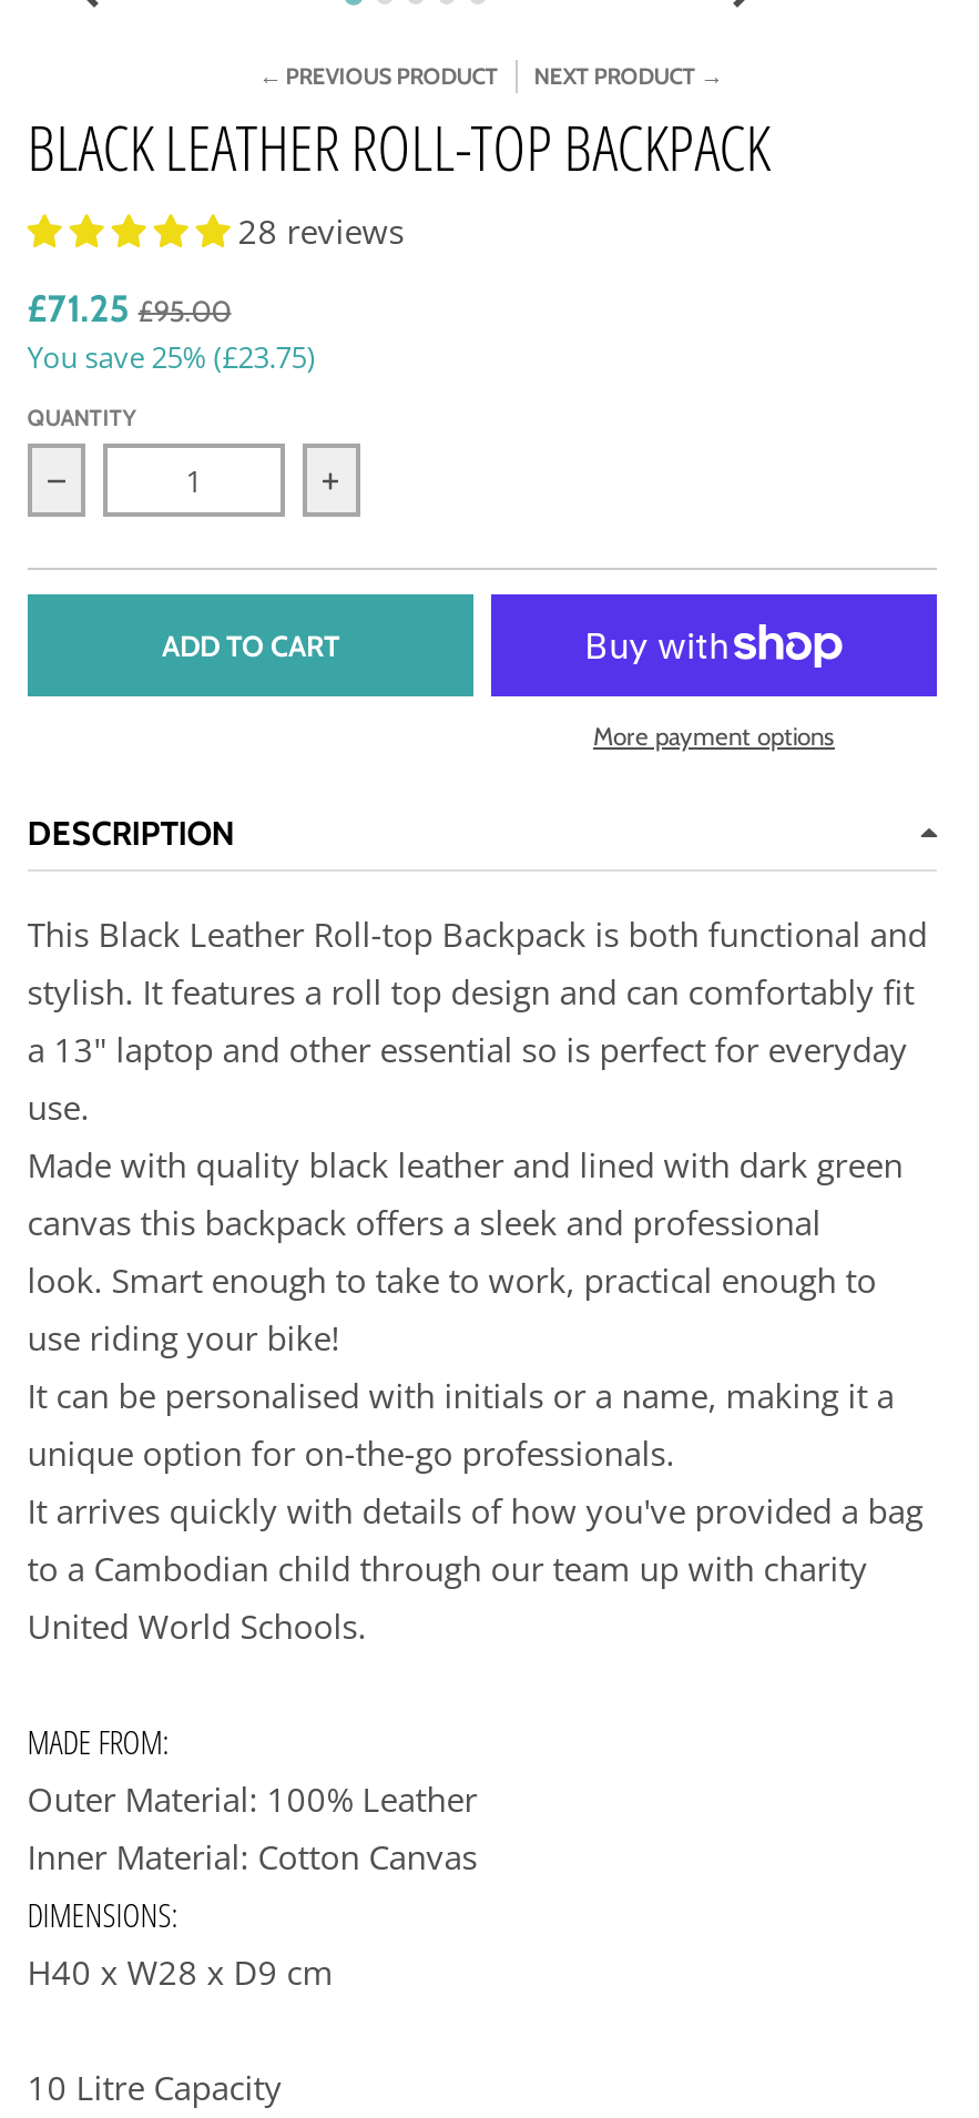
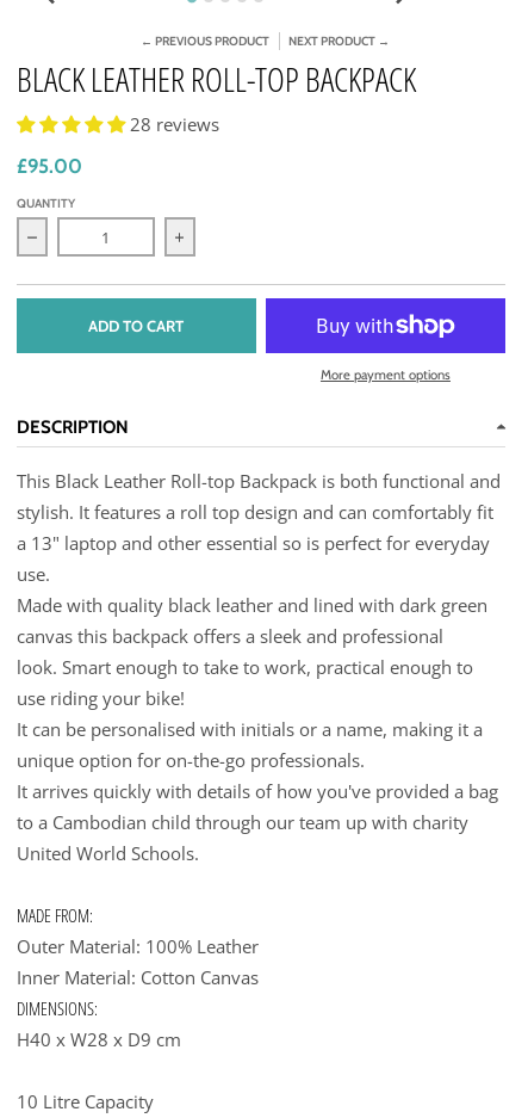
- £71.25 £95.00
- You save 25% (£23.75)
+ £95.00
